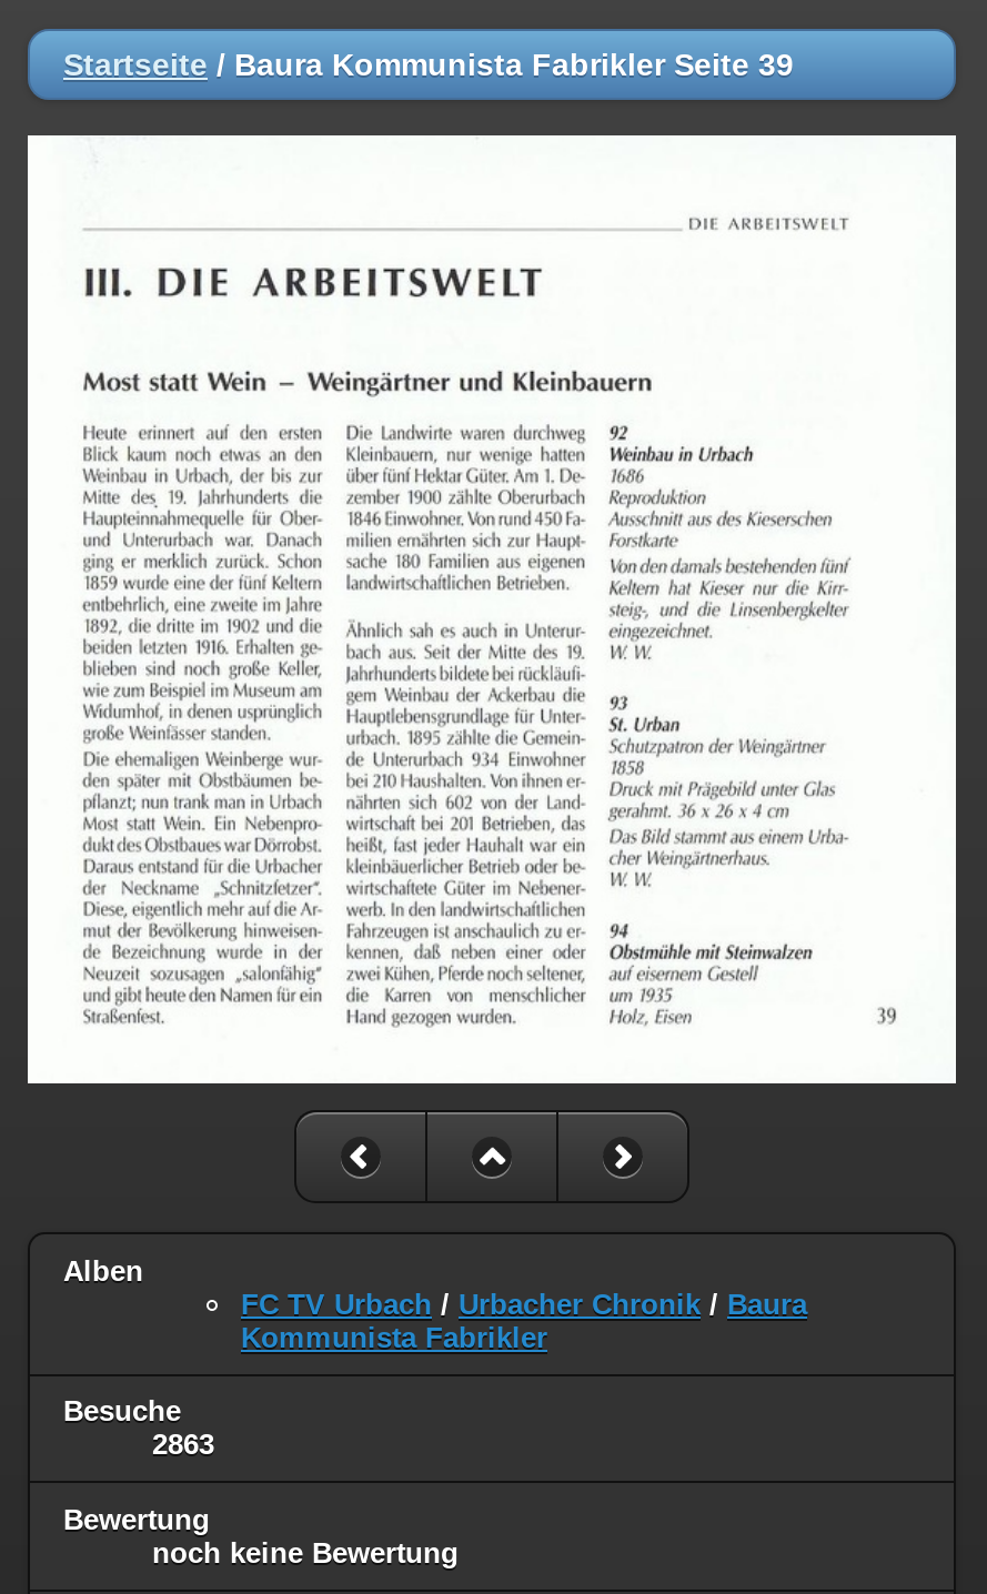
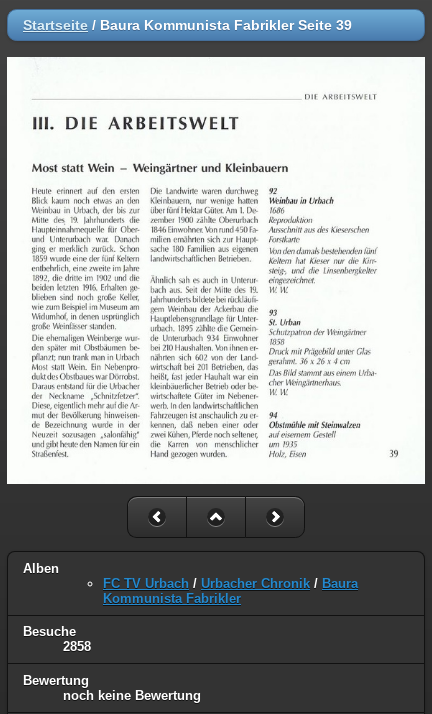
- 2863
+ 2858
